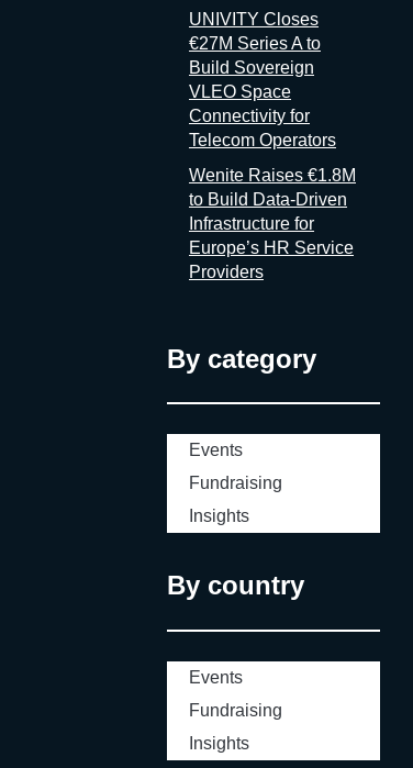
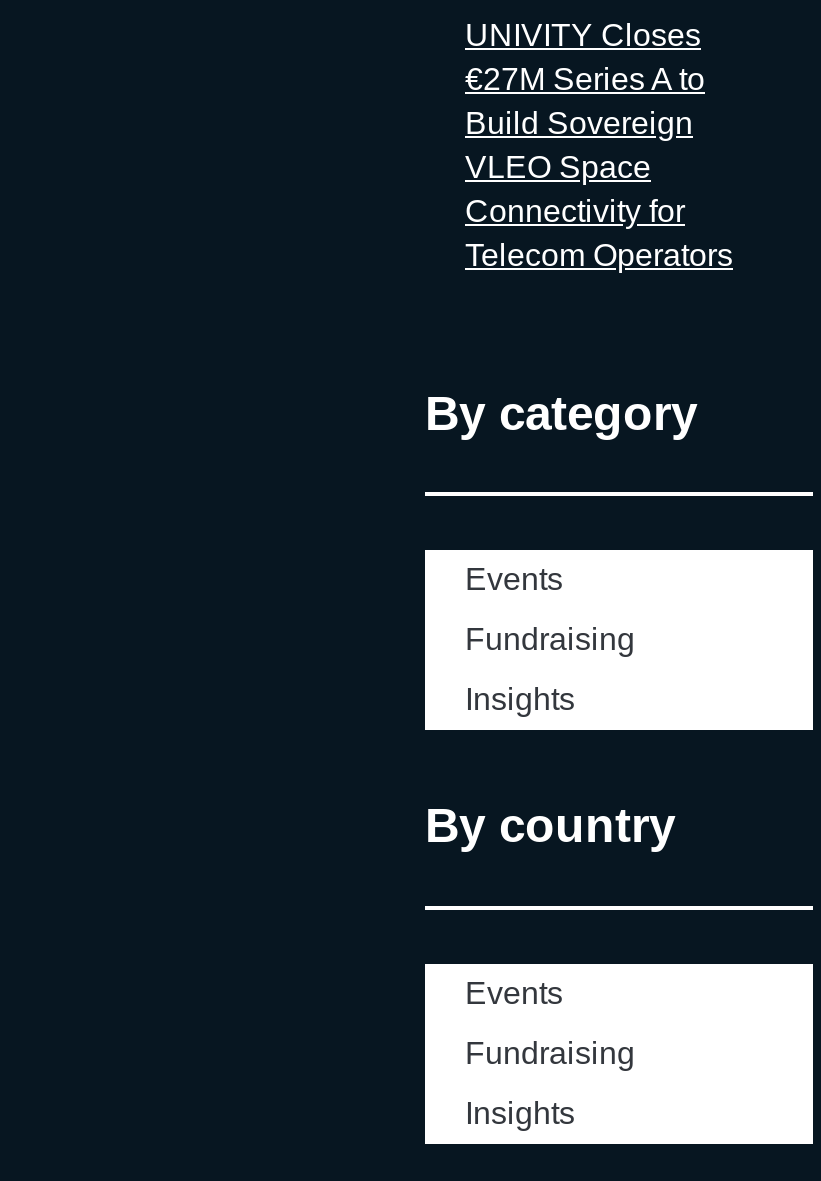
- Wenite Raises €1.8M
- to Build Data-Driven
- Infrastructure for
- Europe’s HR Service
- Providers
